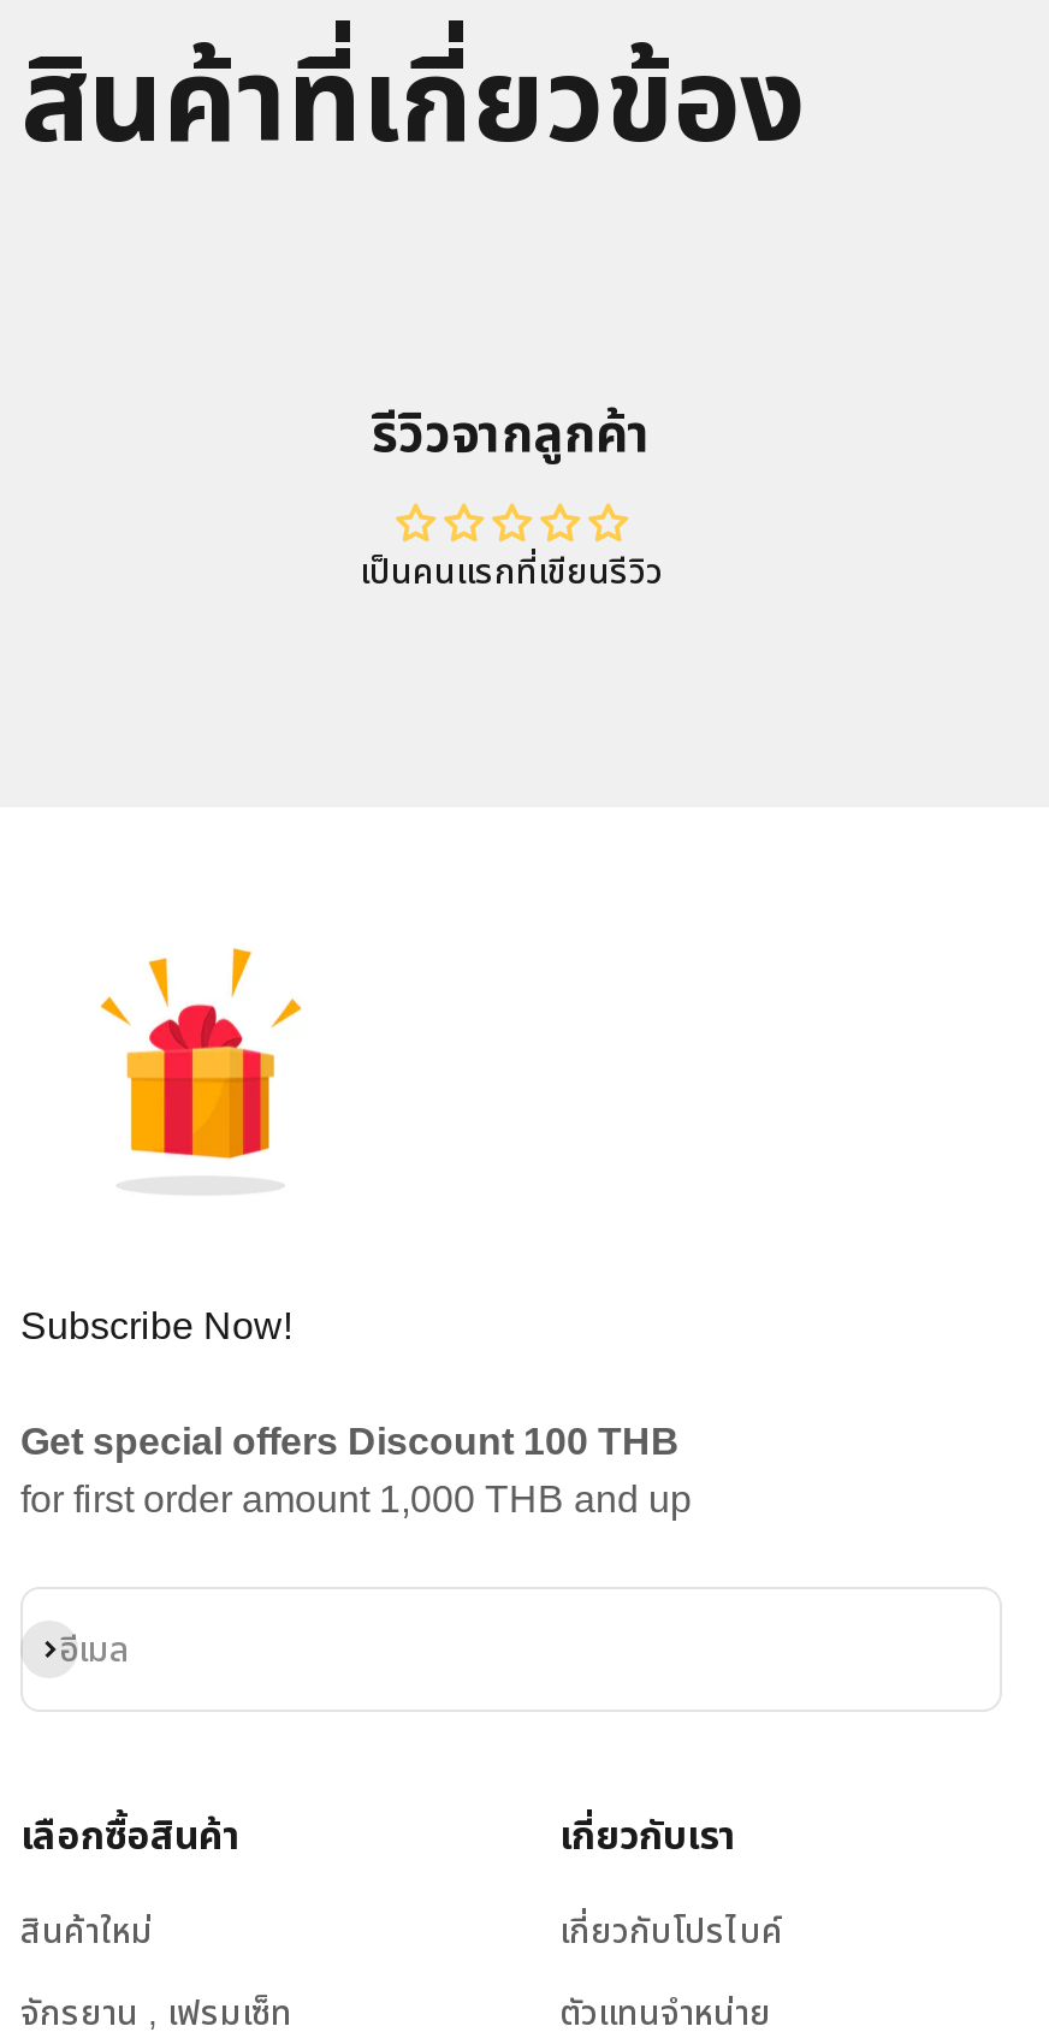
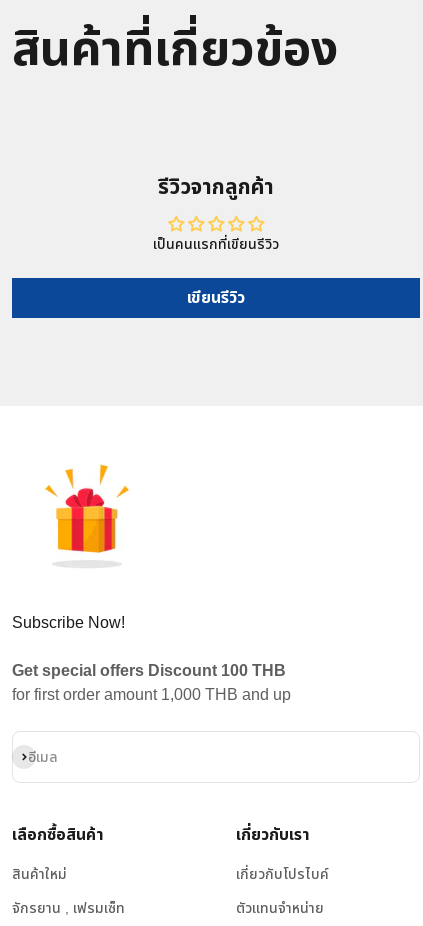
+ เขียนรีวิว
